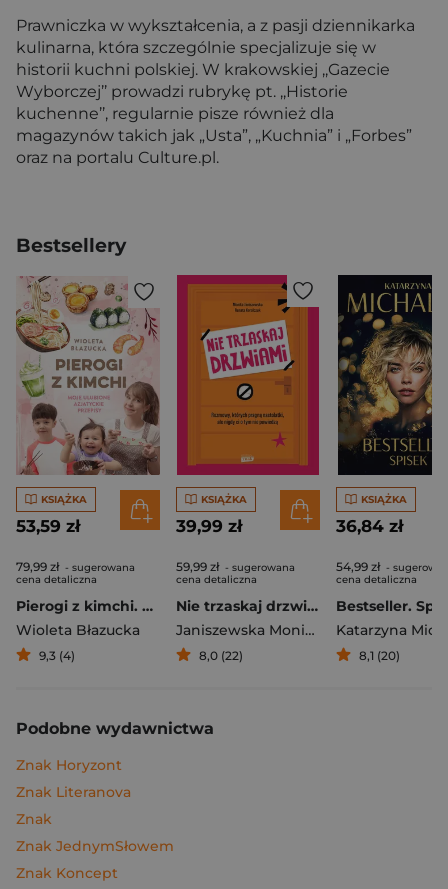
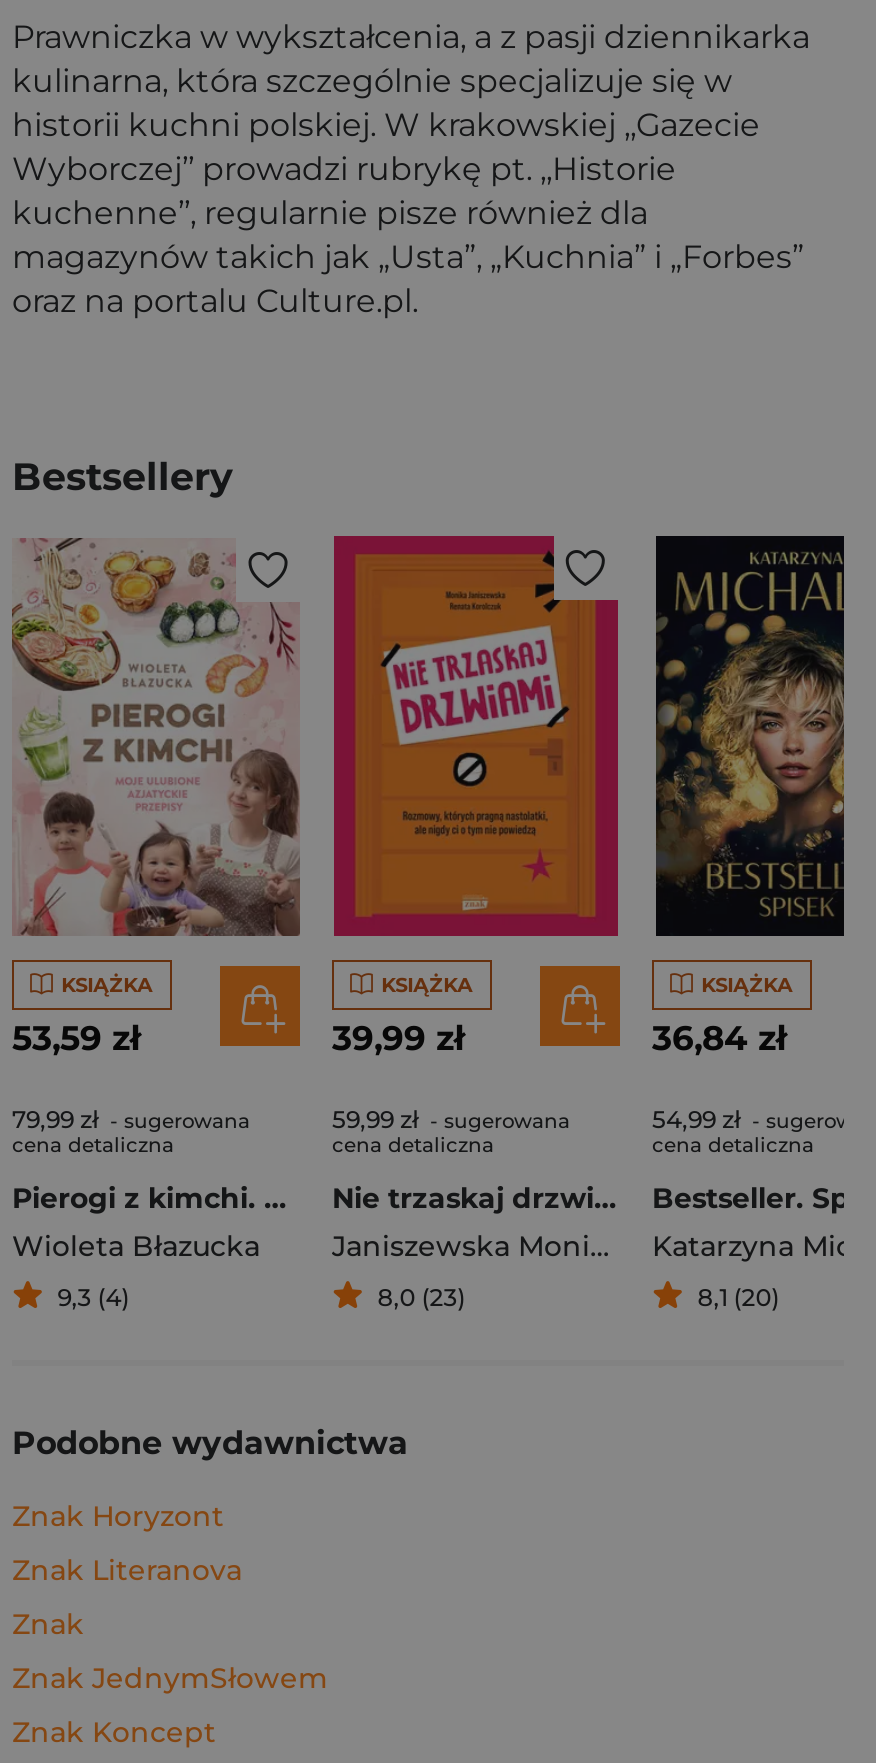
- 8,0 (22)
+ 8,0 (23)
